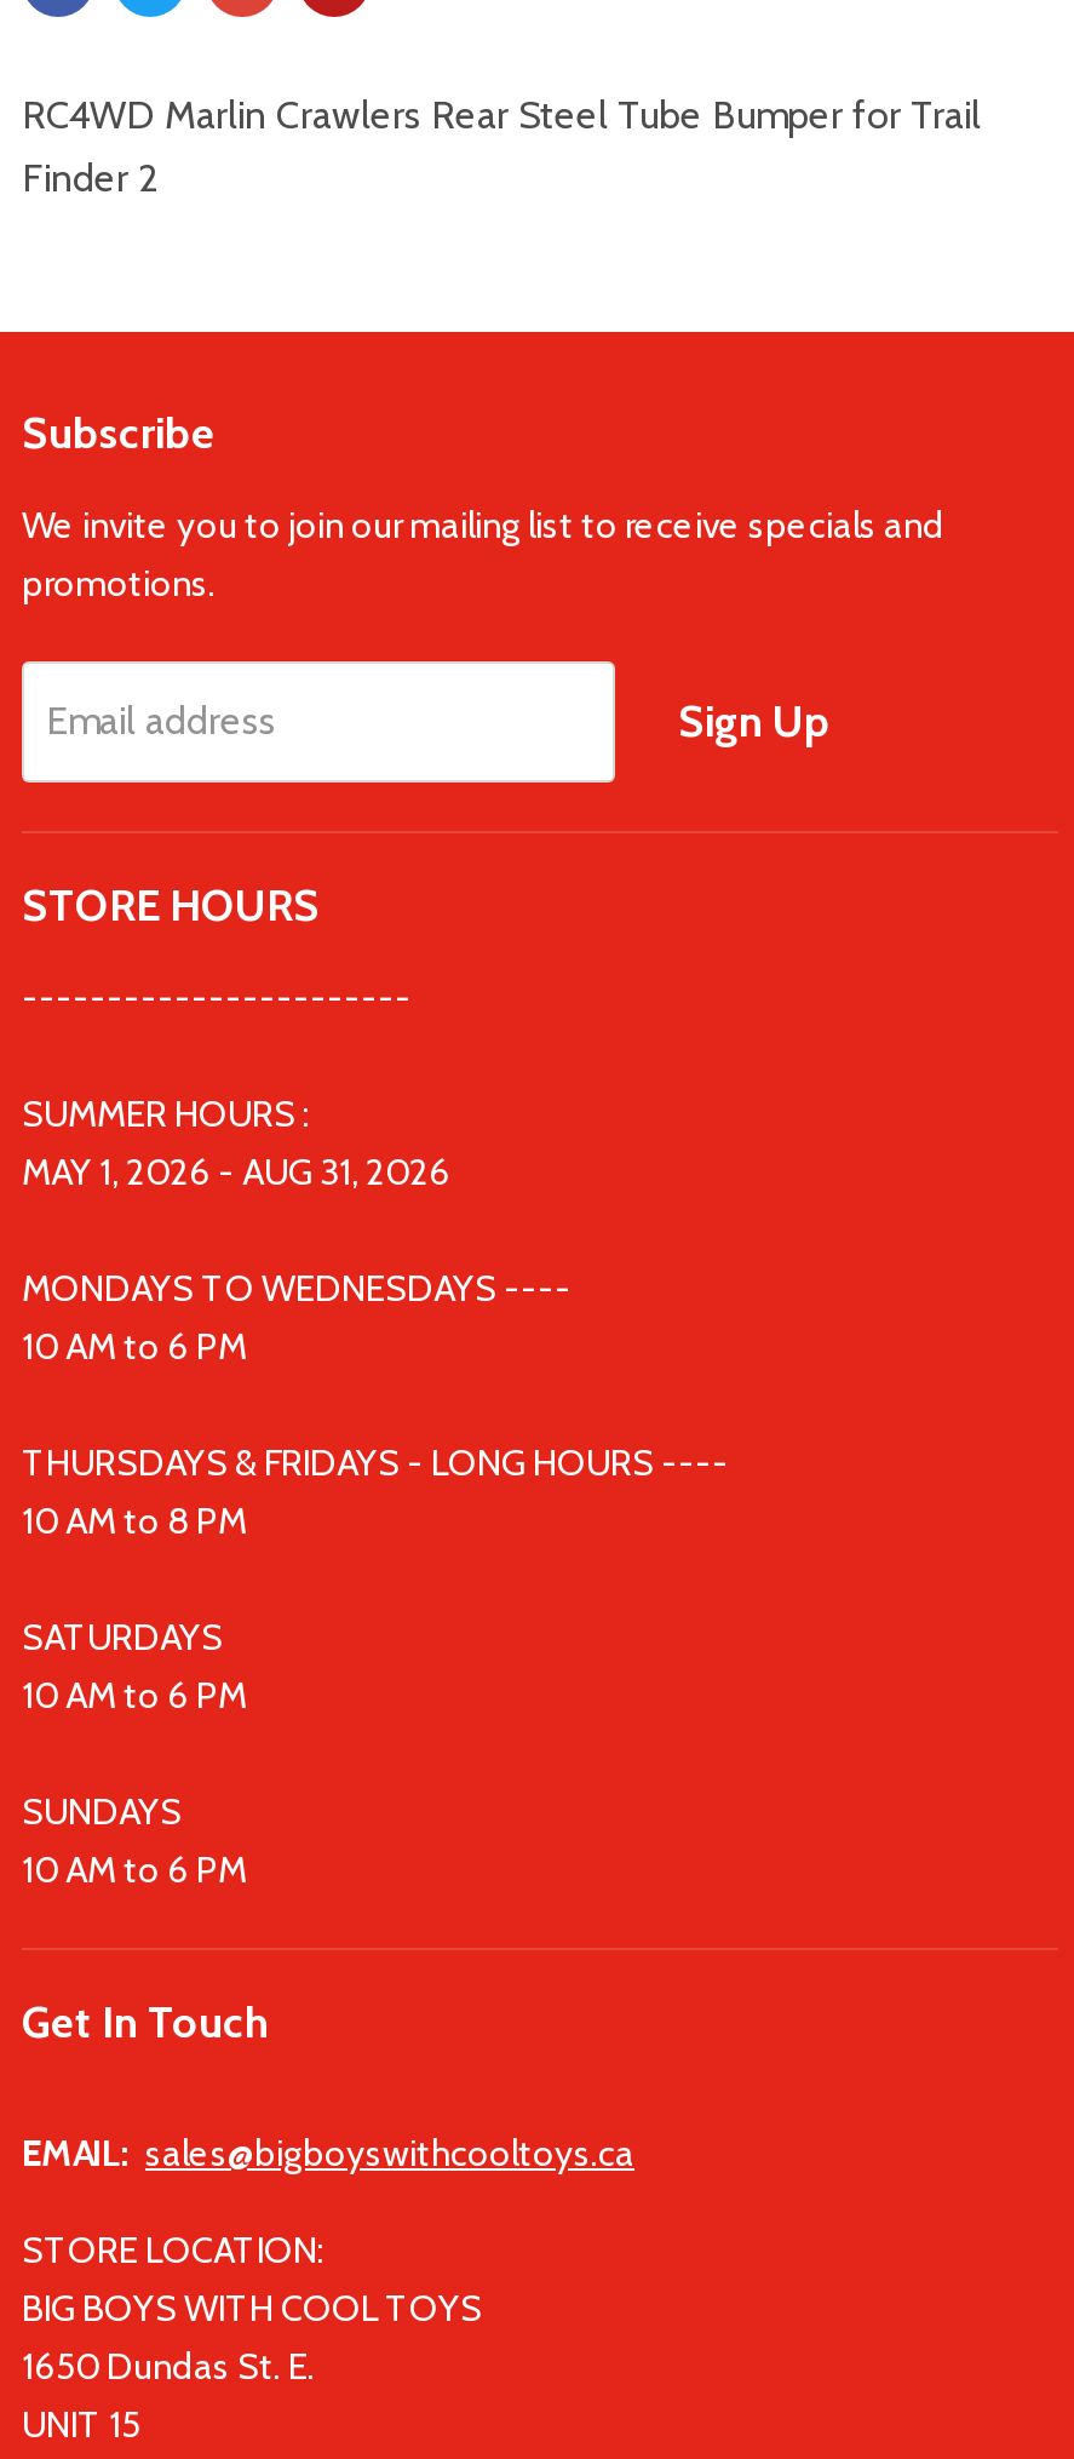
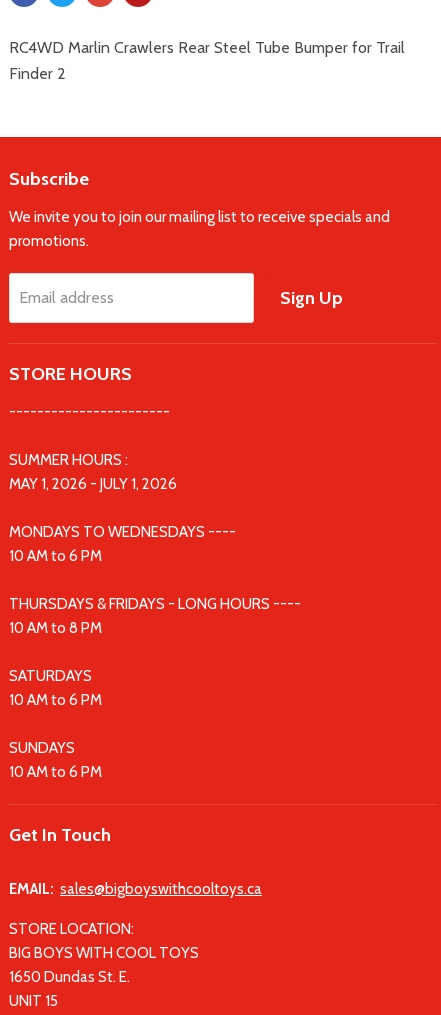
- MAY 1, 2026 - AUG 31, 2026
+ MAY 1, 2026 - JULY 1, 2026
